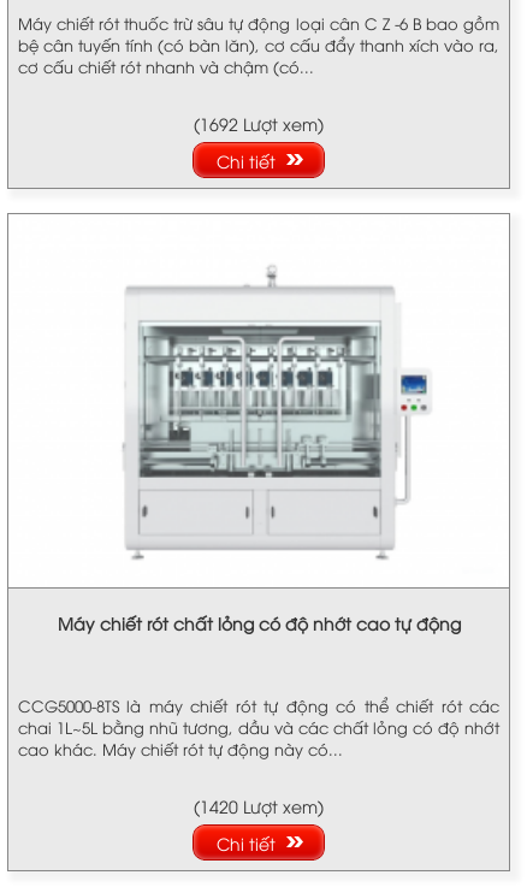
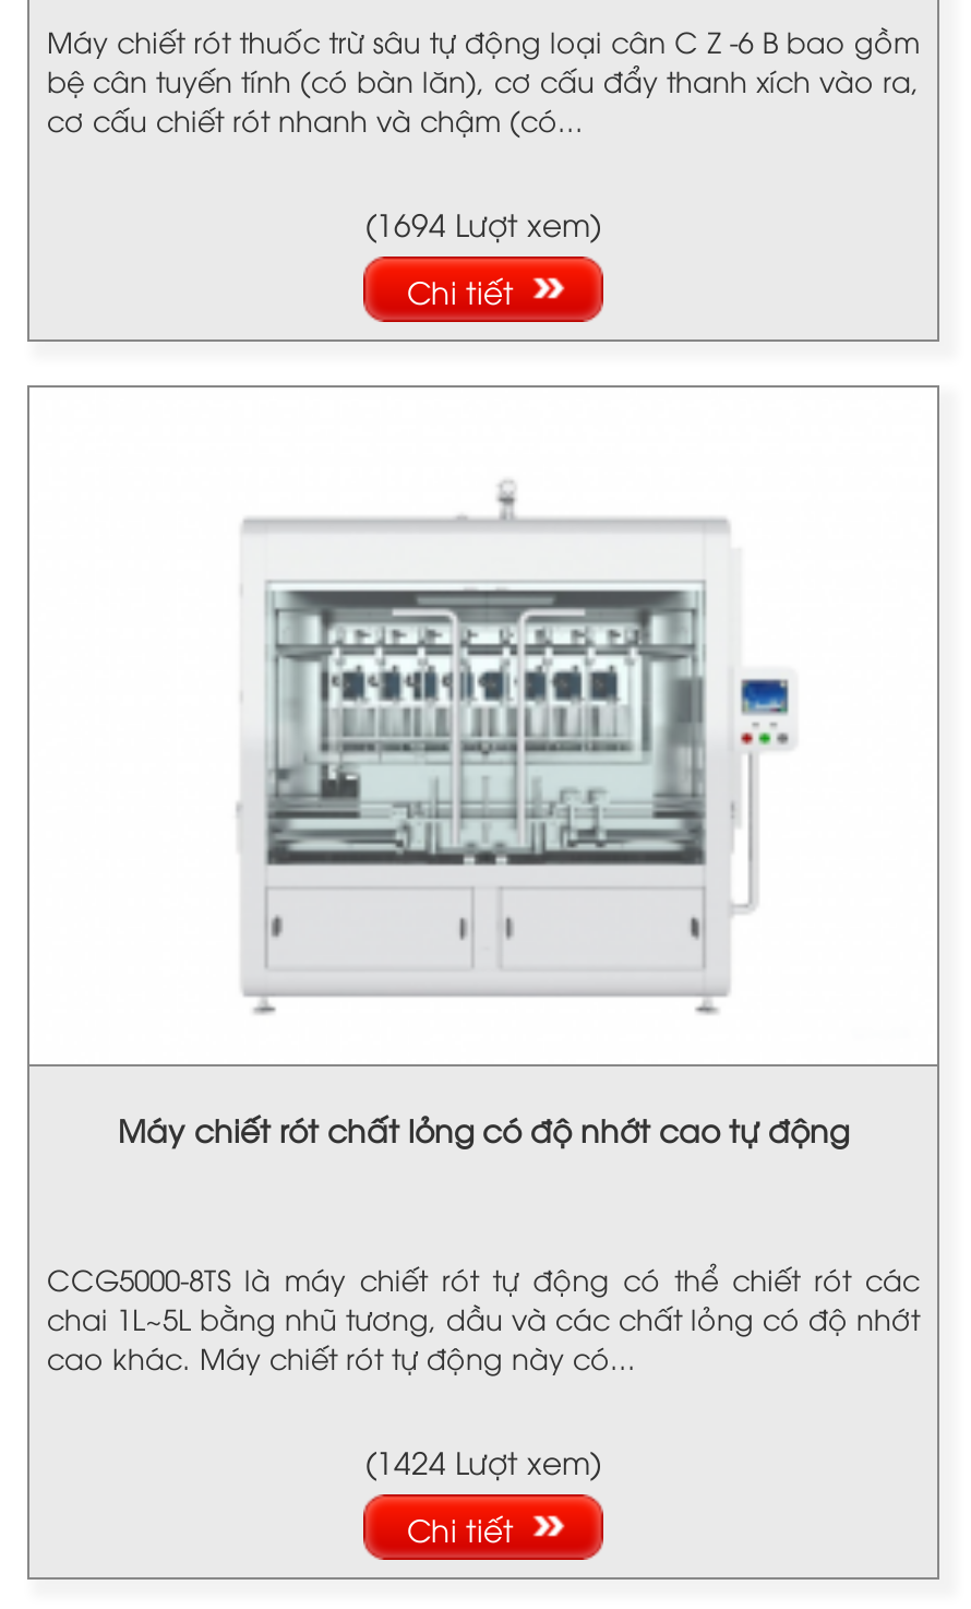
- (1692 Lượt xem)
+ (1694 Lượt xem)

- (1420 Lượt xem)
+ (1424 Lượt xem)
